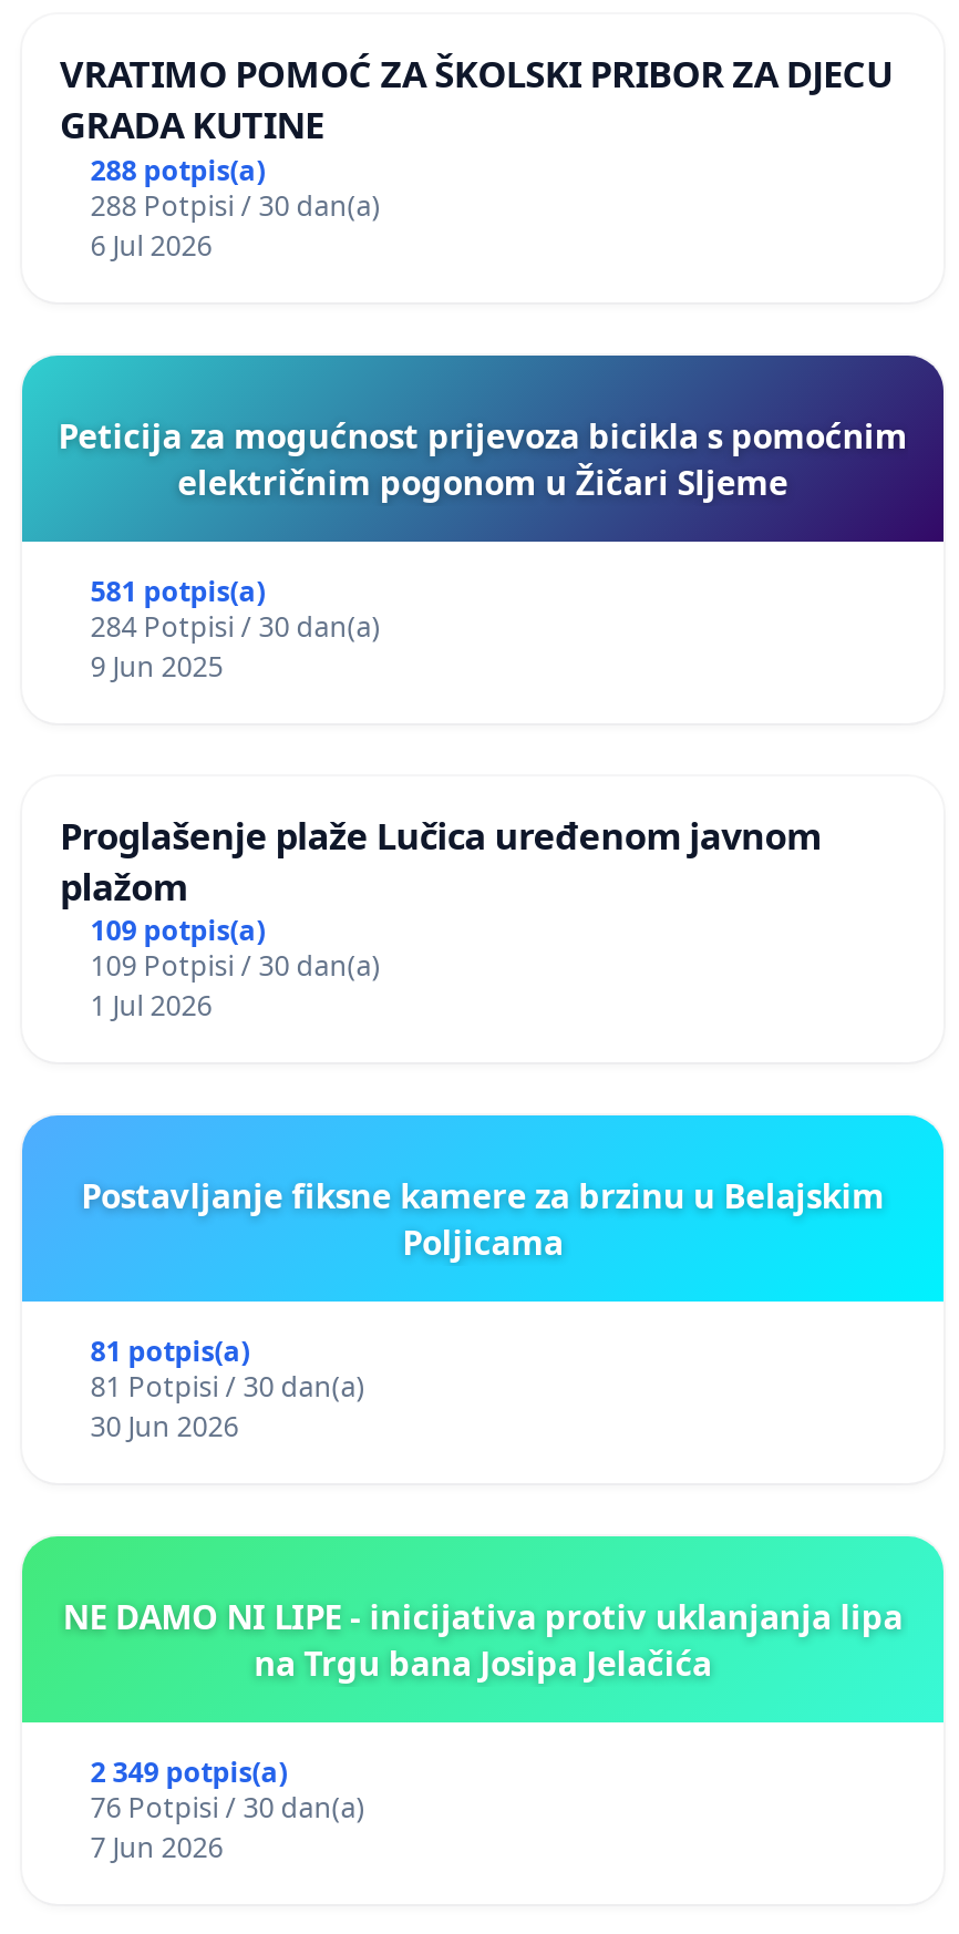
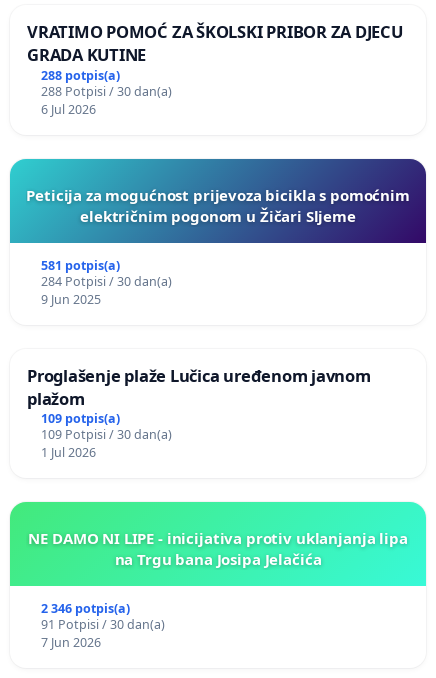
- [image]
- Postavljanje fiksne kamere za brzinu u Belajskim
- Poljicama
- 81 potpis(a)
- 81 Potpisi / 30 dan(a)
- 30 Jun 2026

- 2 349 potpis(a)
+ 2 346 potpis(a)

- 76 Potpisi / 30 dan(a)
+ 91 Potpisi / 30 dan(a)
